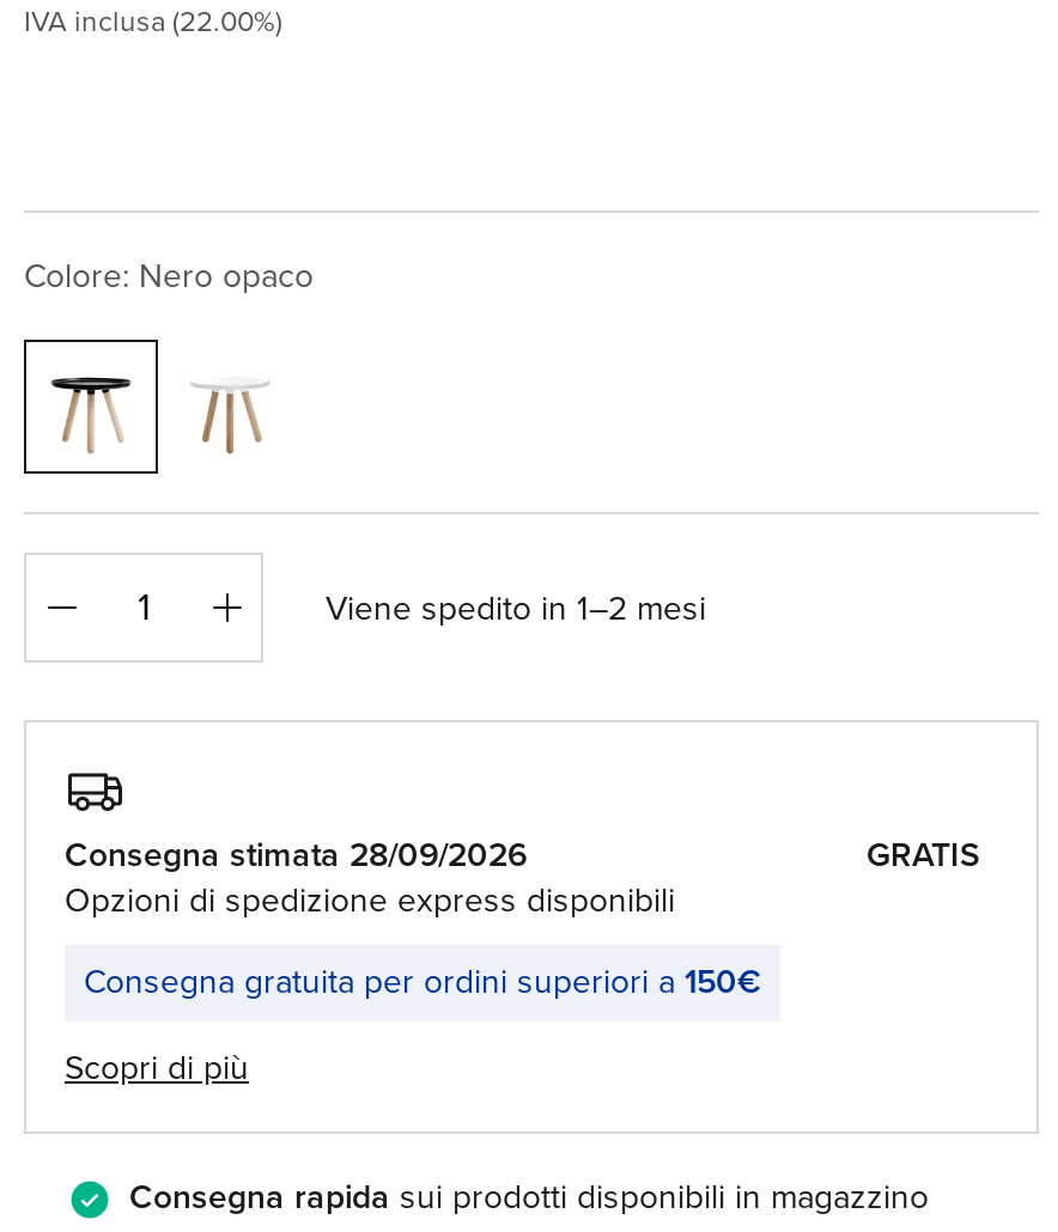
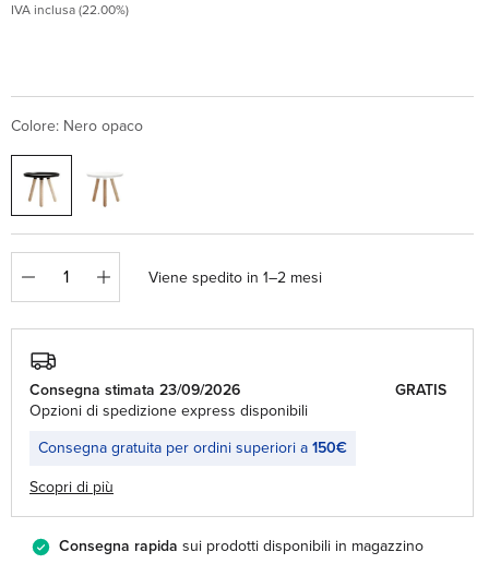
- Consegna stimata 28/09/2026
+ Consegna stimata 23/09/2026
